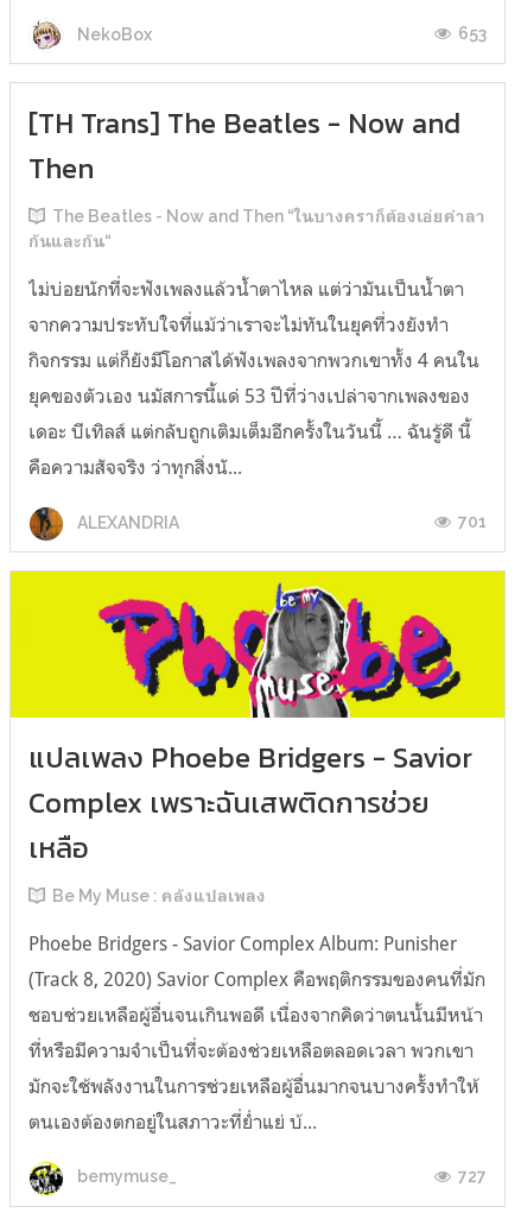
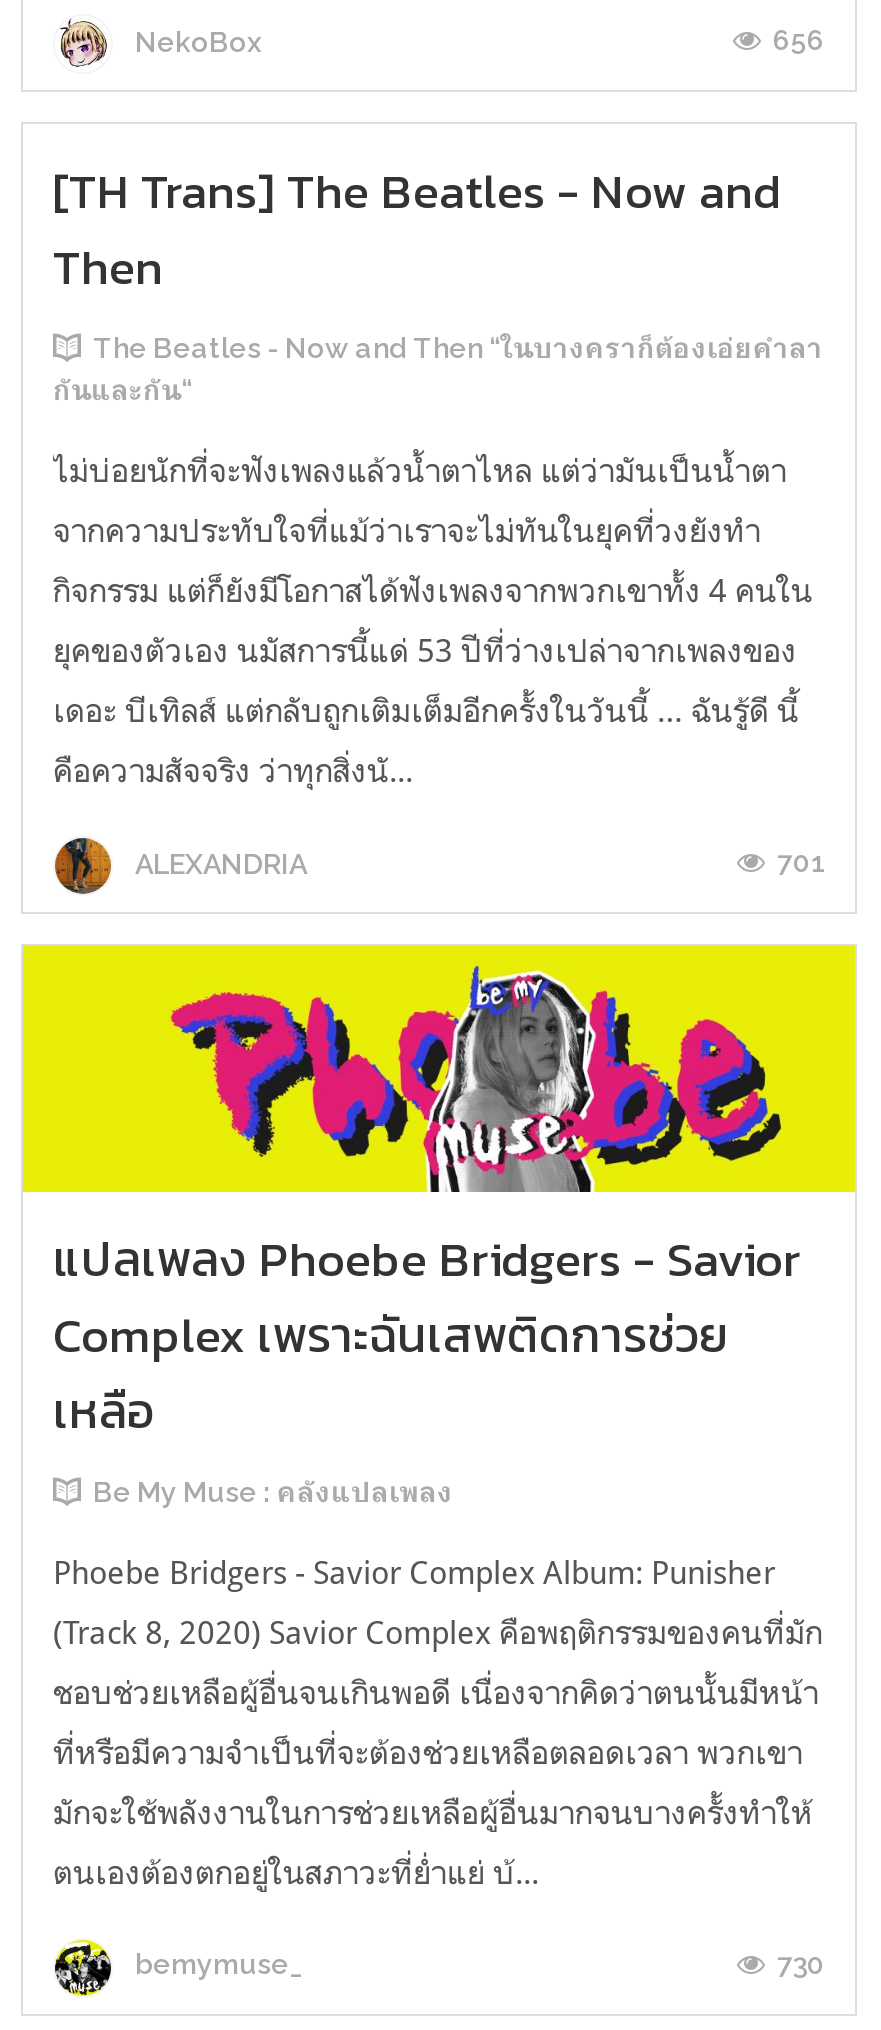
- 653
+ 656

- 727
+ 730
